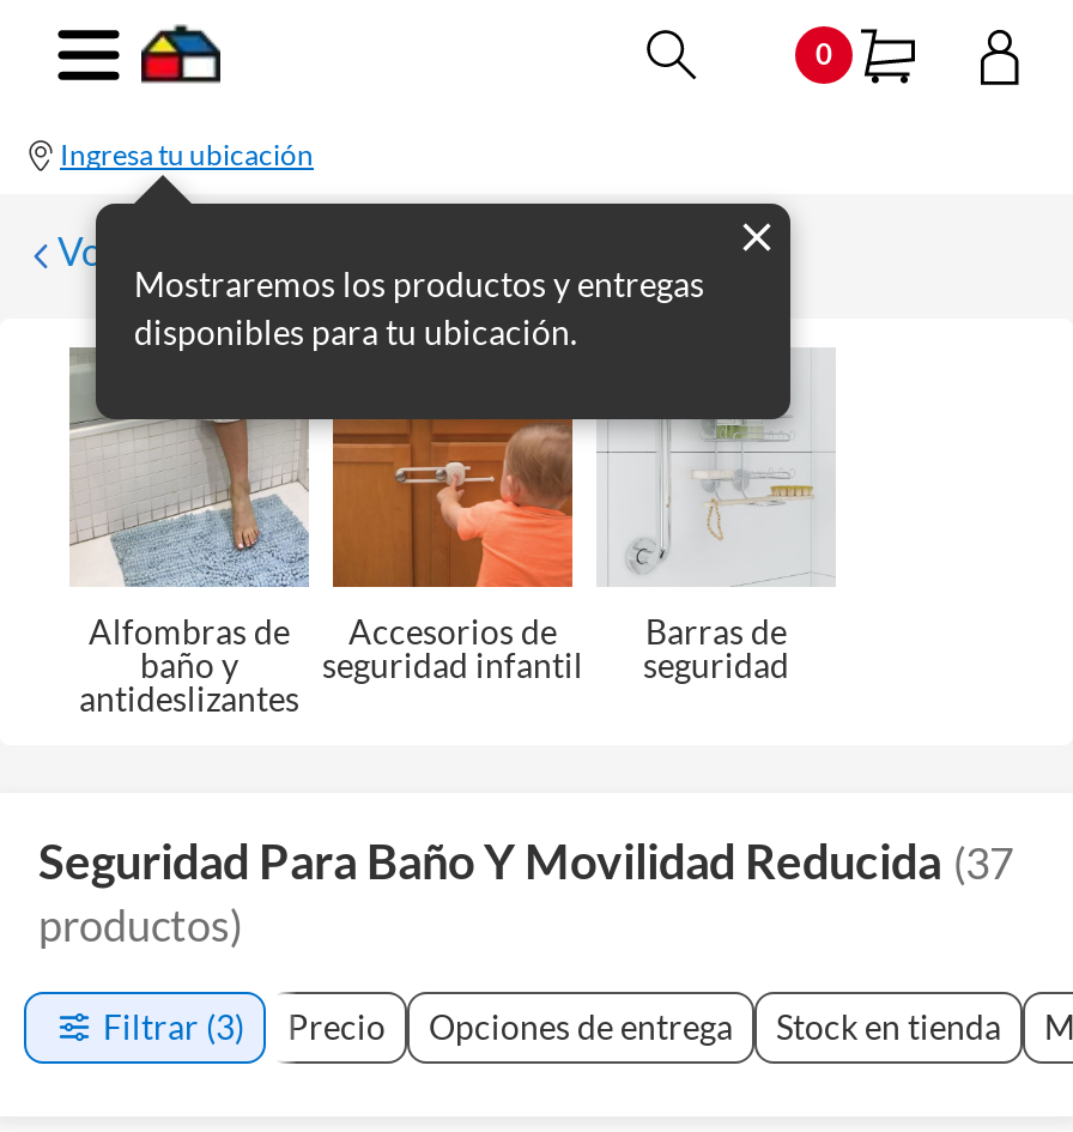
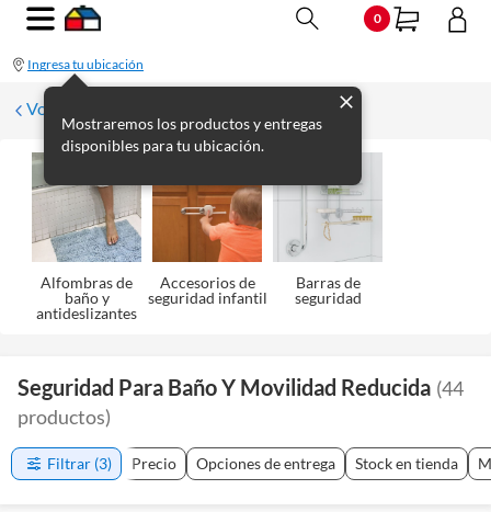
- Seguridad Para Baño Y Movilidad Reducida (37
+ Seguridad Para Baño Y Movilidad Reducida (44
